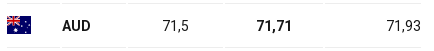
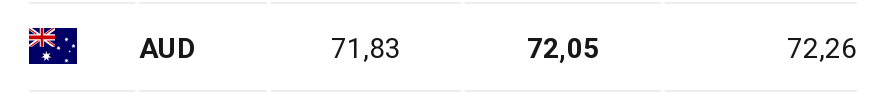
- 71,5
+ 71,83

- 71,71
+ 72,05

- 71,93
+ 72,26
